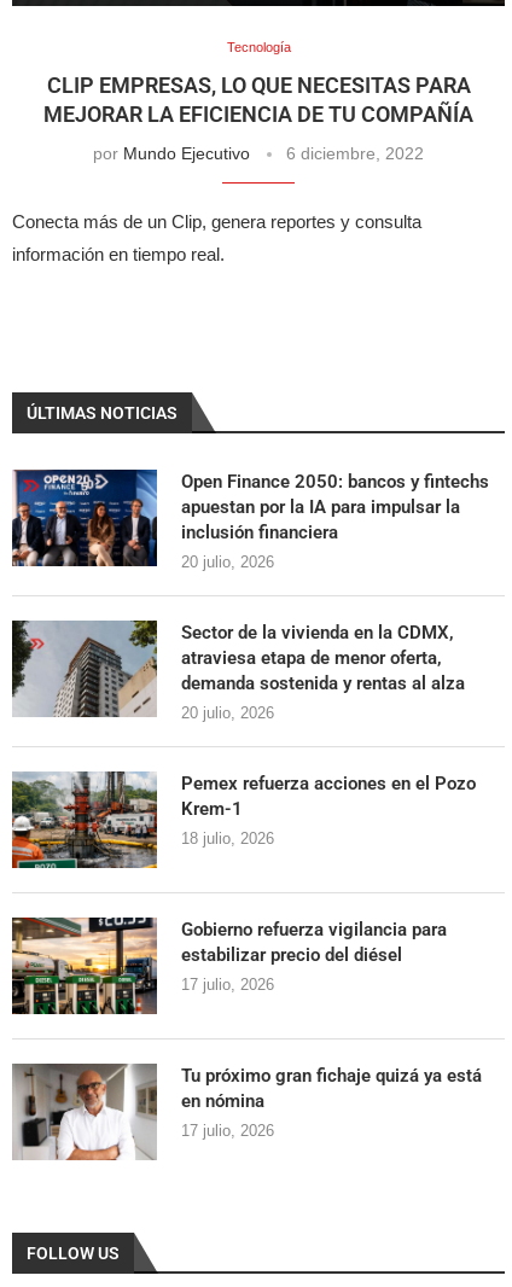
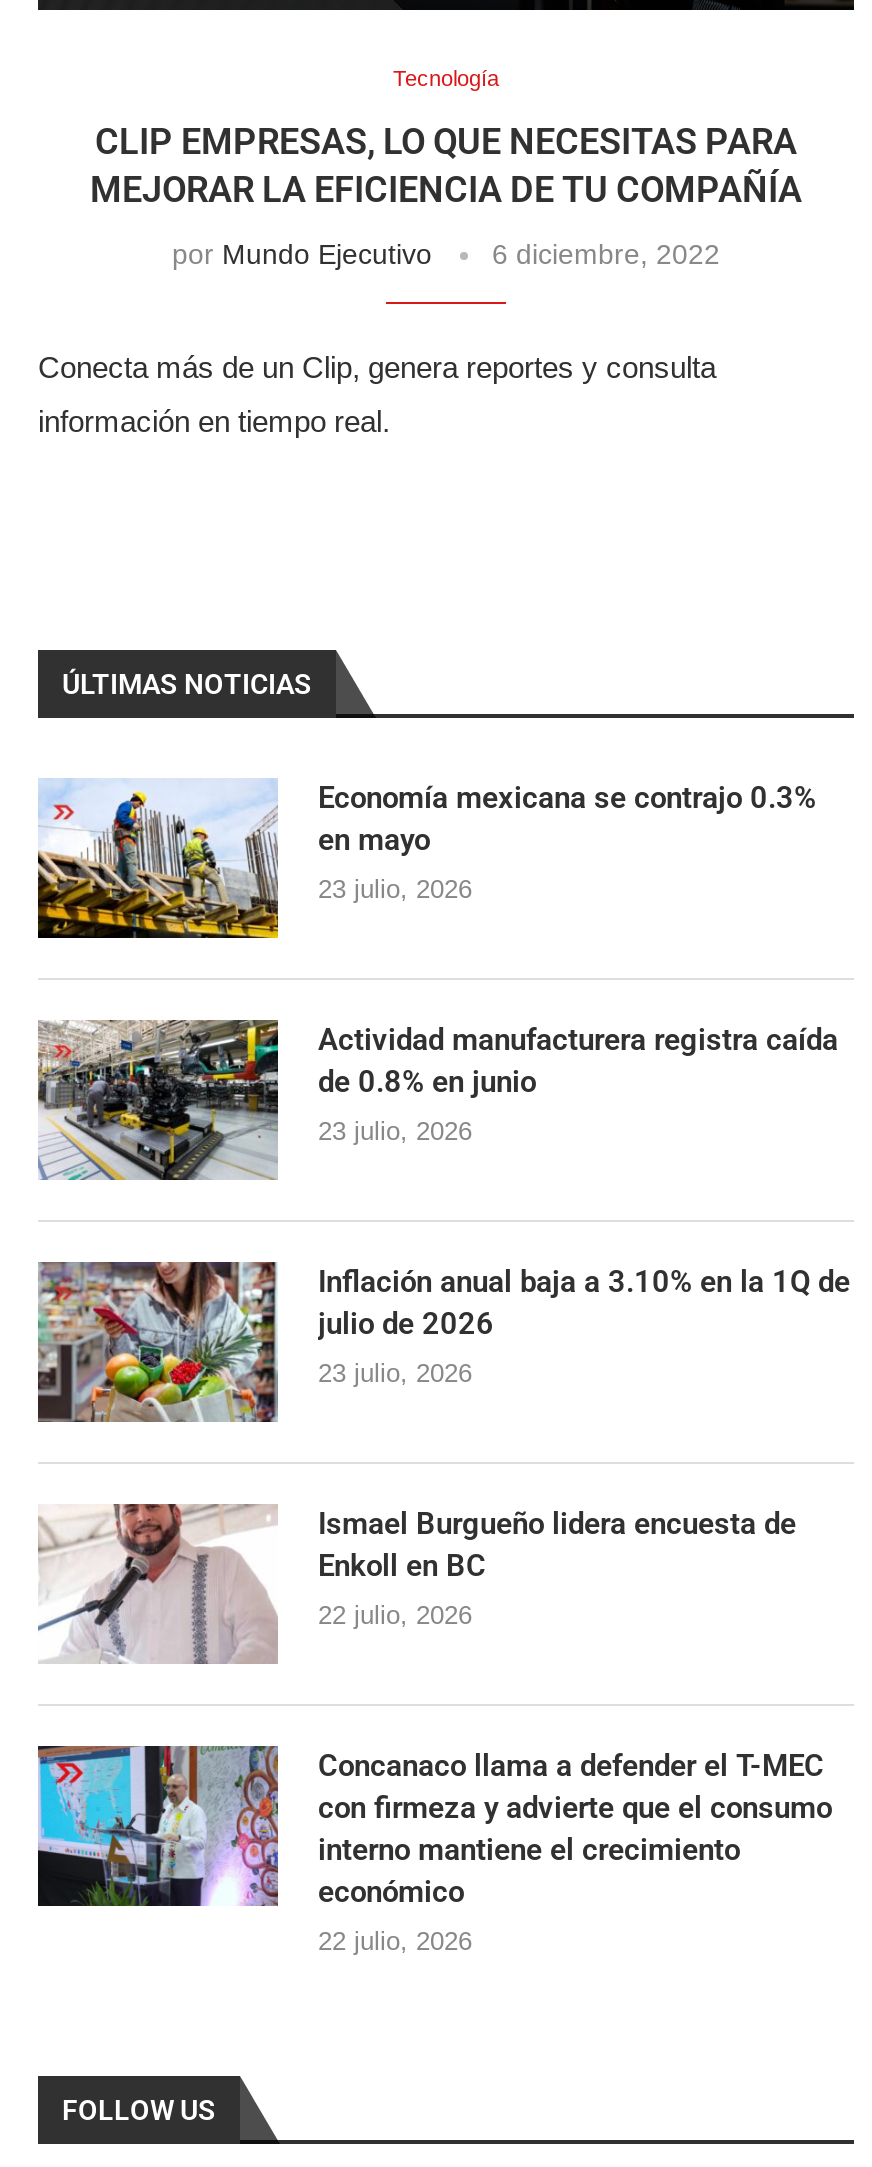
- [image]
- Open Finance 2050: bancos y fintechs
- apuestan por la IA para impulsar la
- inclusión financiera
- 20 julio, 2026
+ [image]
+ Economía mexicana se contrajo 0.3%
+ en mayo
+ 23 julio, 2026

- [image]
- Sector de la vivienda en la CDMX,
- atraviesa etapa de menor oferta,
- demanda sostenida y rentas al alza
- 20 julio, 2026
+ [image]
+ Actividad manufacturera registra caída
+ de 0.8% en junio
+ 23 julio, 2026

- [image]
- Pemex refuerza acciones en el Pozo
- Krem-1
- 18 julio, 2026
+ [image]
+ Inflación anual baja a 3.10% en la 1Q de
+ julio de 2026
+ 23 julio, 2026

- [image]
- Gobierno refuerza vigilancia para
- estabilizar precio del diésel
- 17 julio, 2026
+ [image]
+ Ismael Burgueño lidera encuesta de
+ Enkoll en BC
+ 22 julio, 2026

- [image]
- Tu próximo gran fichaje quizá ya está
- en nómina
- 17 julio, 2026
+ [image]
+ Concanaco llama a defender el T-MEC
+ con firmeza y advierte que el consumo
+ interno mantiene el crecimiento
+ económico
+ 22 julio, 2026
